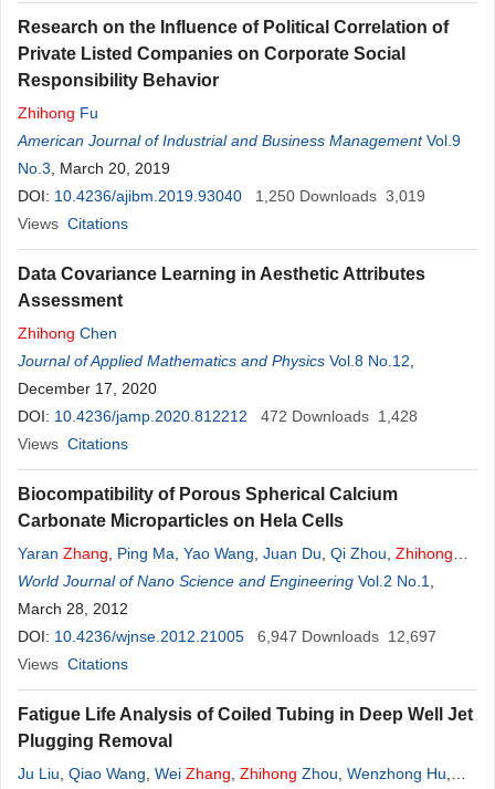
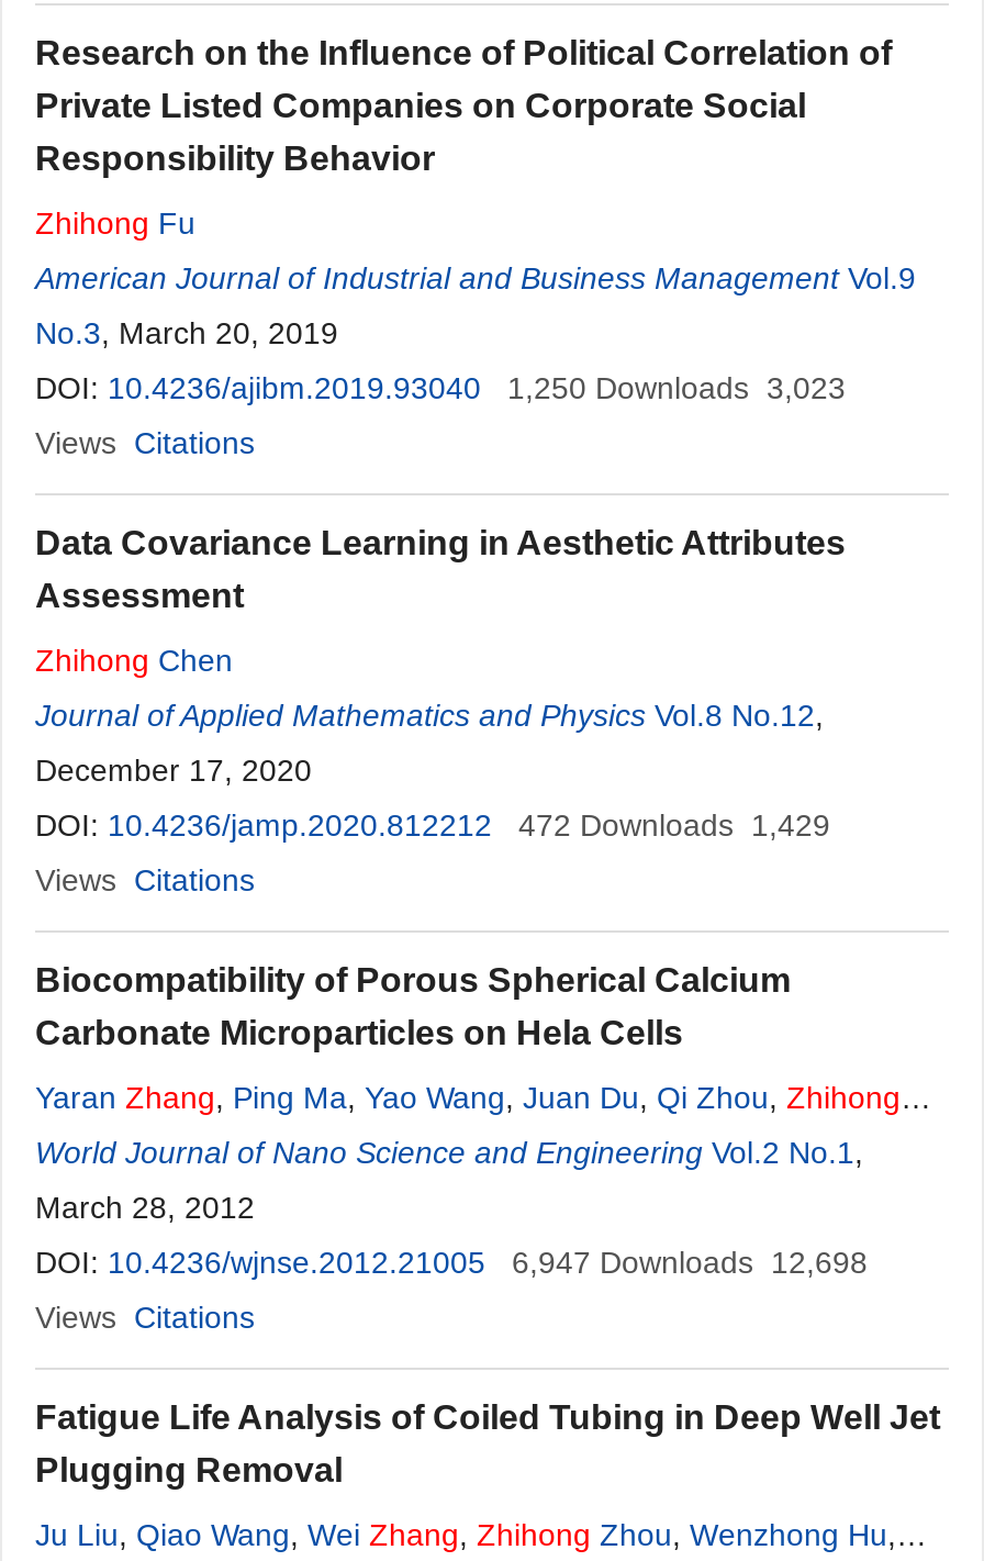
- DOI: 10.4236/ajibm.2019.93040 1,250 Downloads 3,019
+ DOI: 10.4236/ajibm.2019.93040 1,250 Downloads 3,023

- DOI: 10.4236/jamp.2020.812212 472 Downloads 1,428
+ DOI: 10.4236/jamp.2020.812212 472 Downloads 1,429

- DOI: 10.4236/wjnse.2012.21005 6,947 Downloads 12,697
+ DOI: 10.4236/wjnse.2012.21005 6,947 Downloads 12,698
